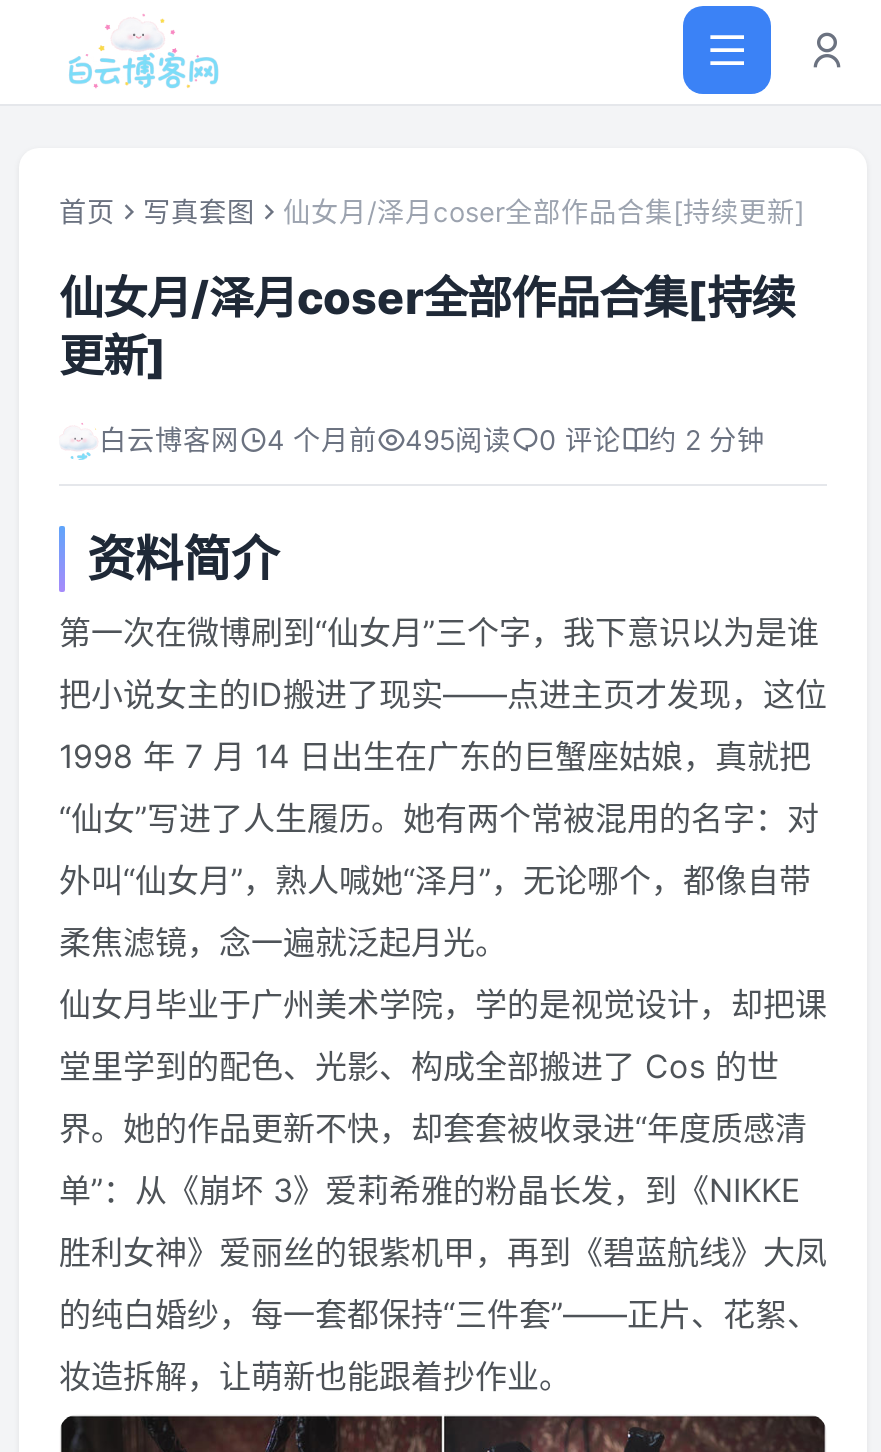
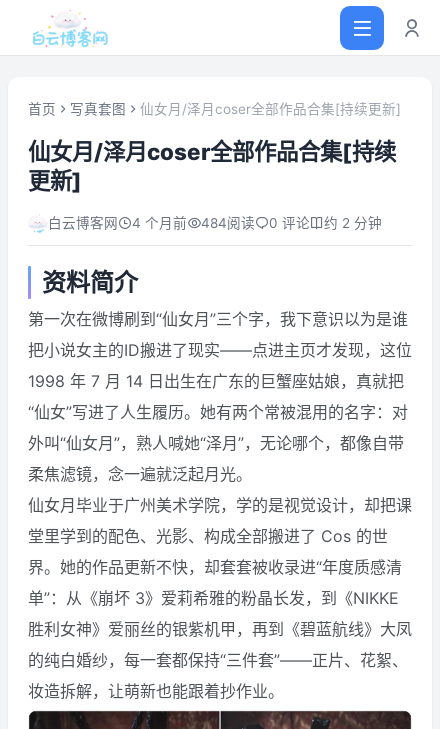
- 495阅读
+ 484阅读
